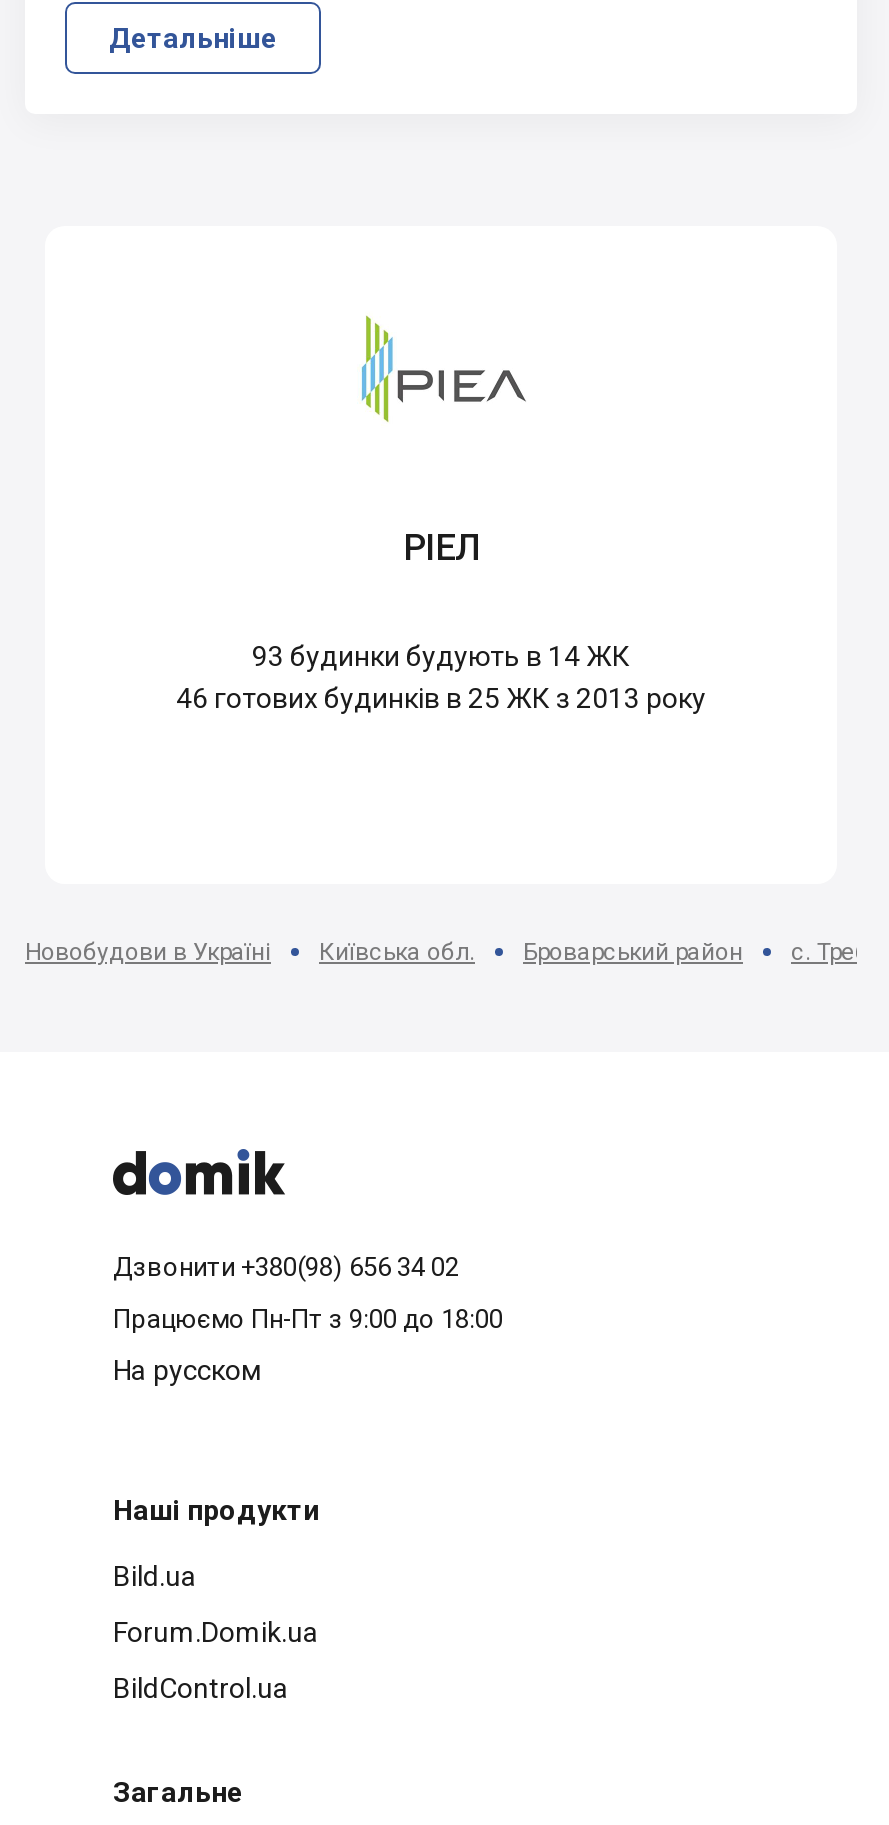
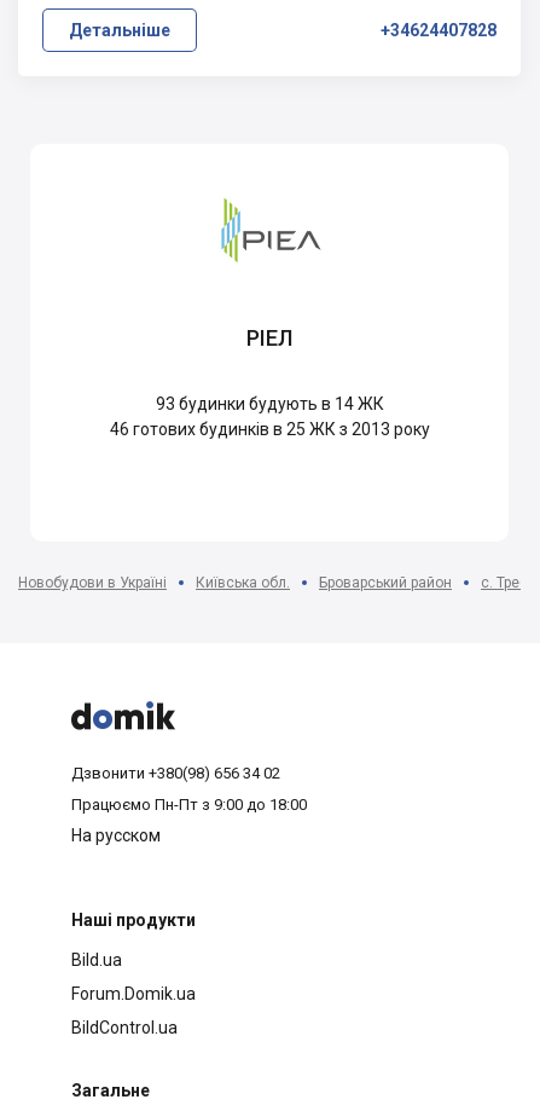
+ +34624407828
